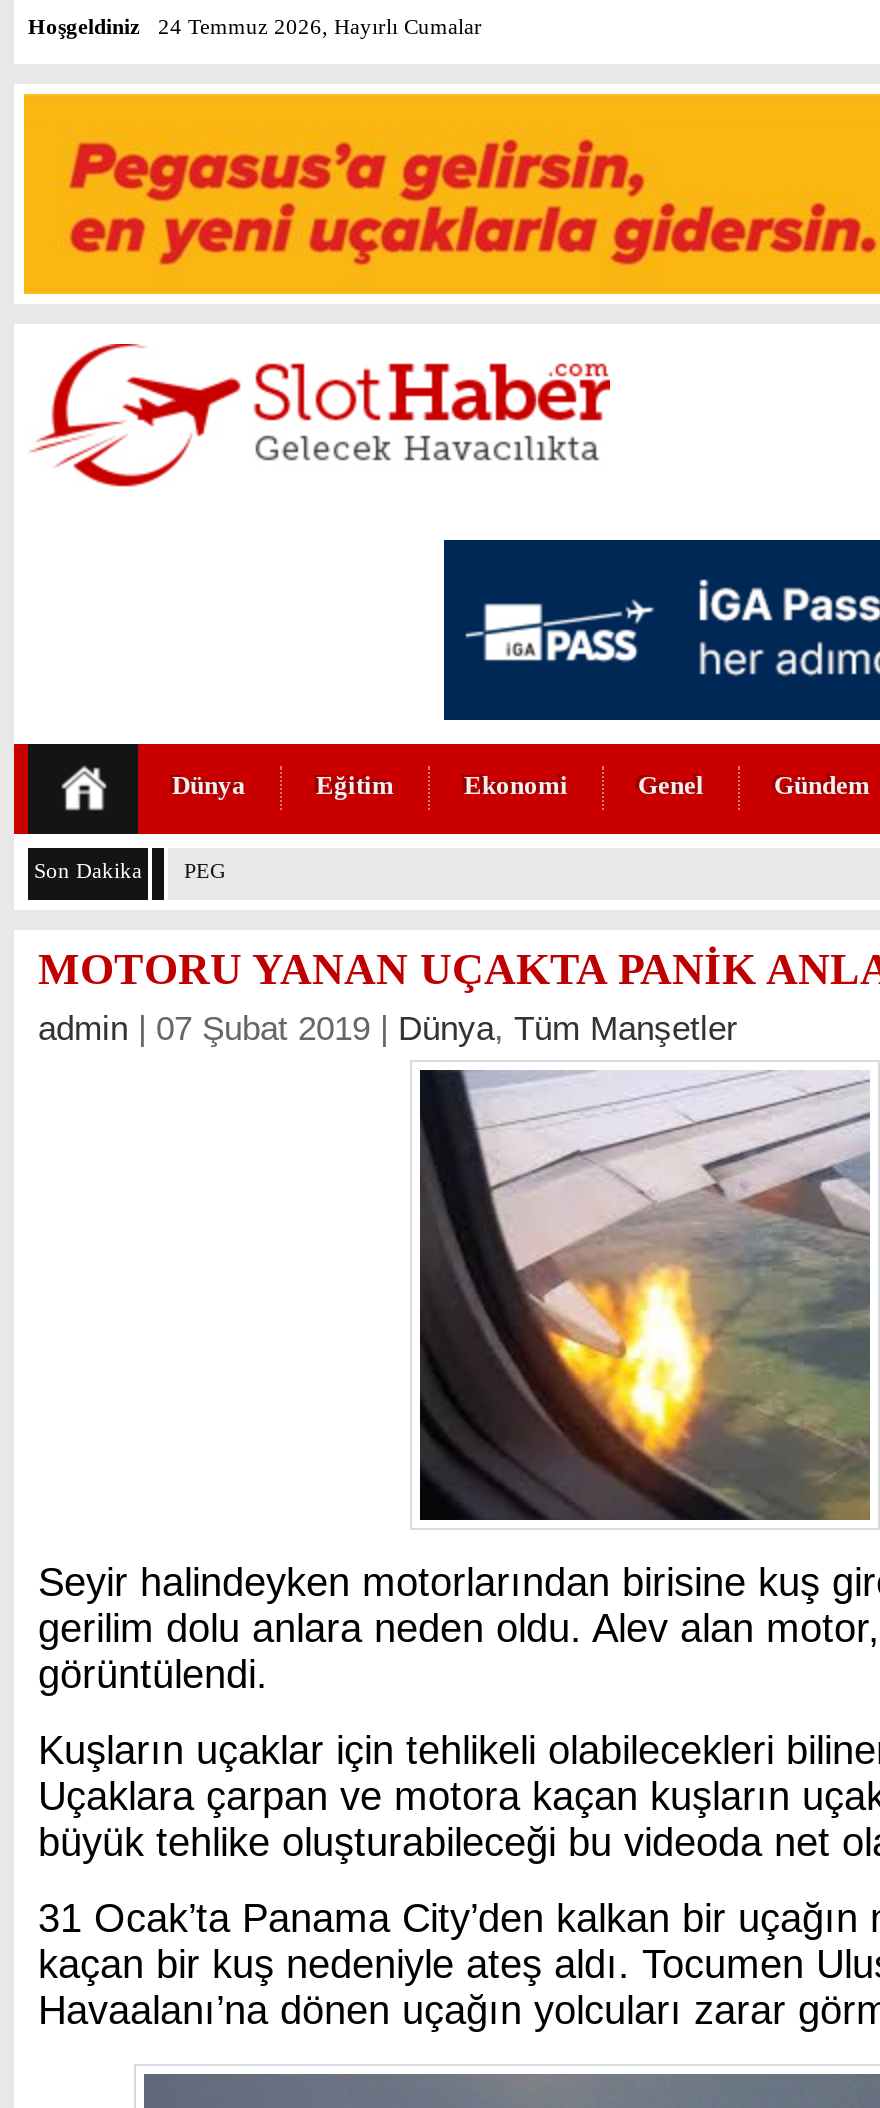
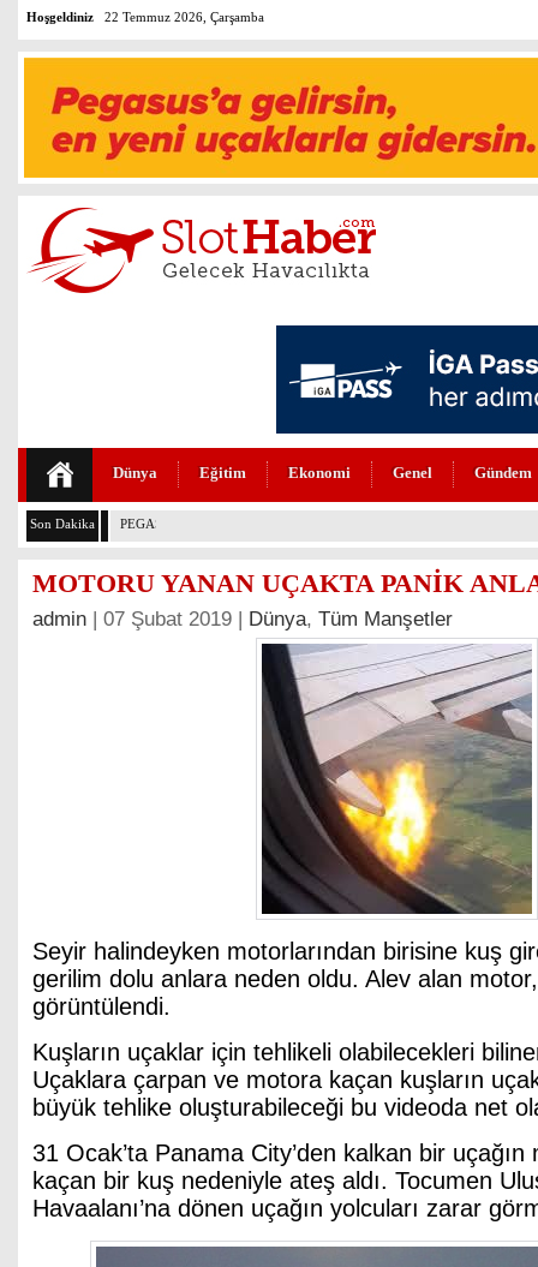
- 24 Temmuz 2026, Hayırlı Cumalar
+ 22 Temmuz 2026, Çarşamba
